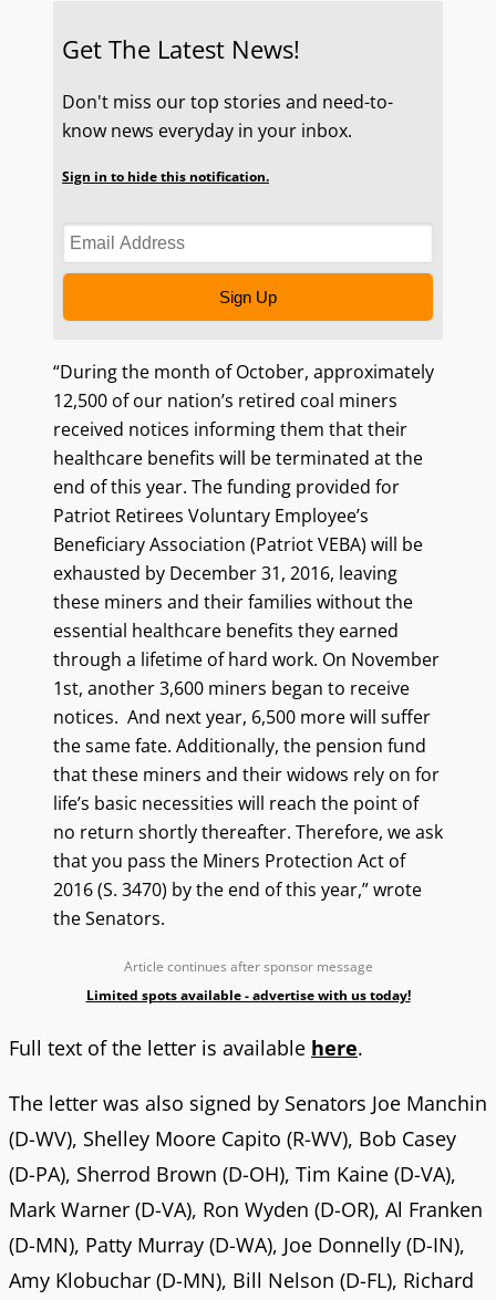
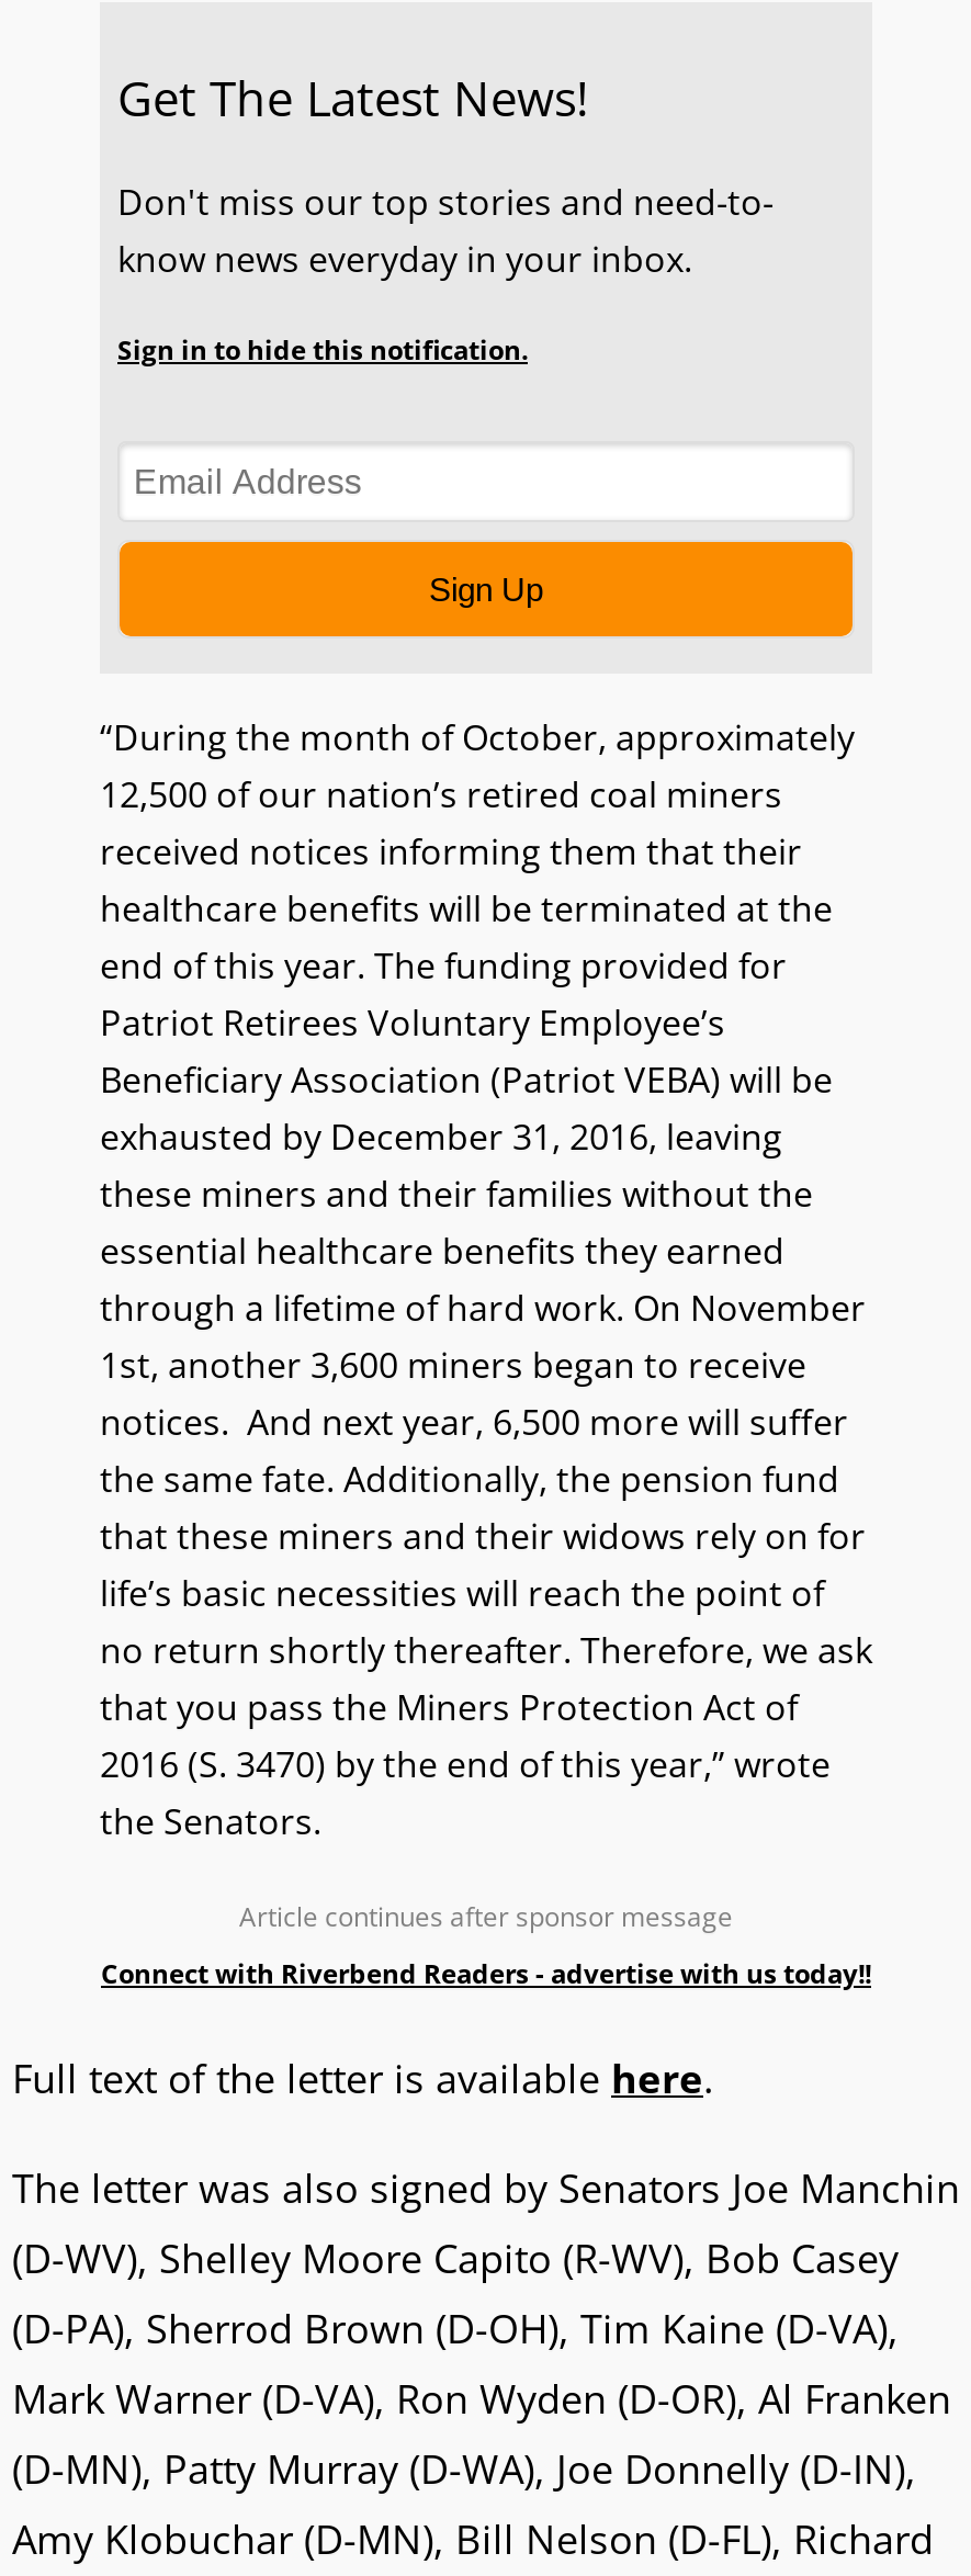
- Limited spots available - advertise with us today!
+ Connect with Riverbend Readers - advertise with us today!!
